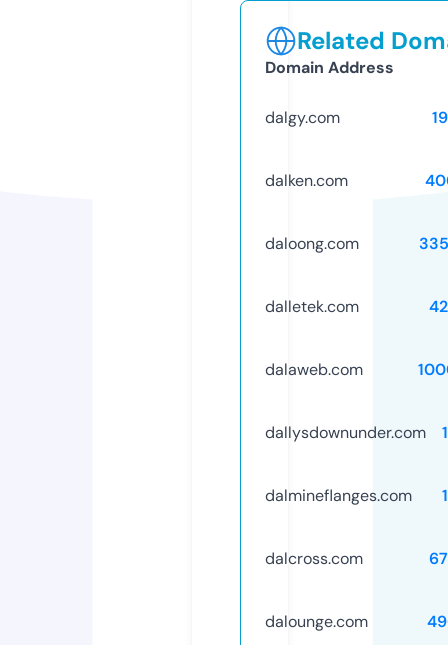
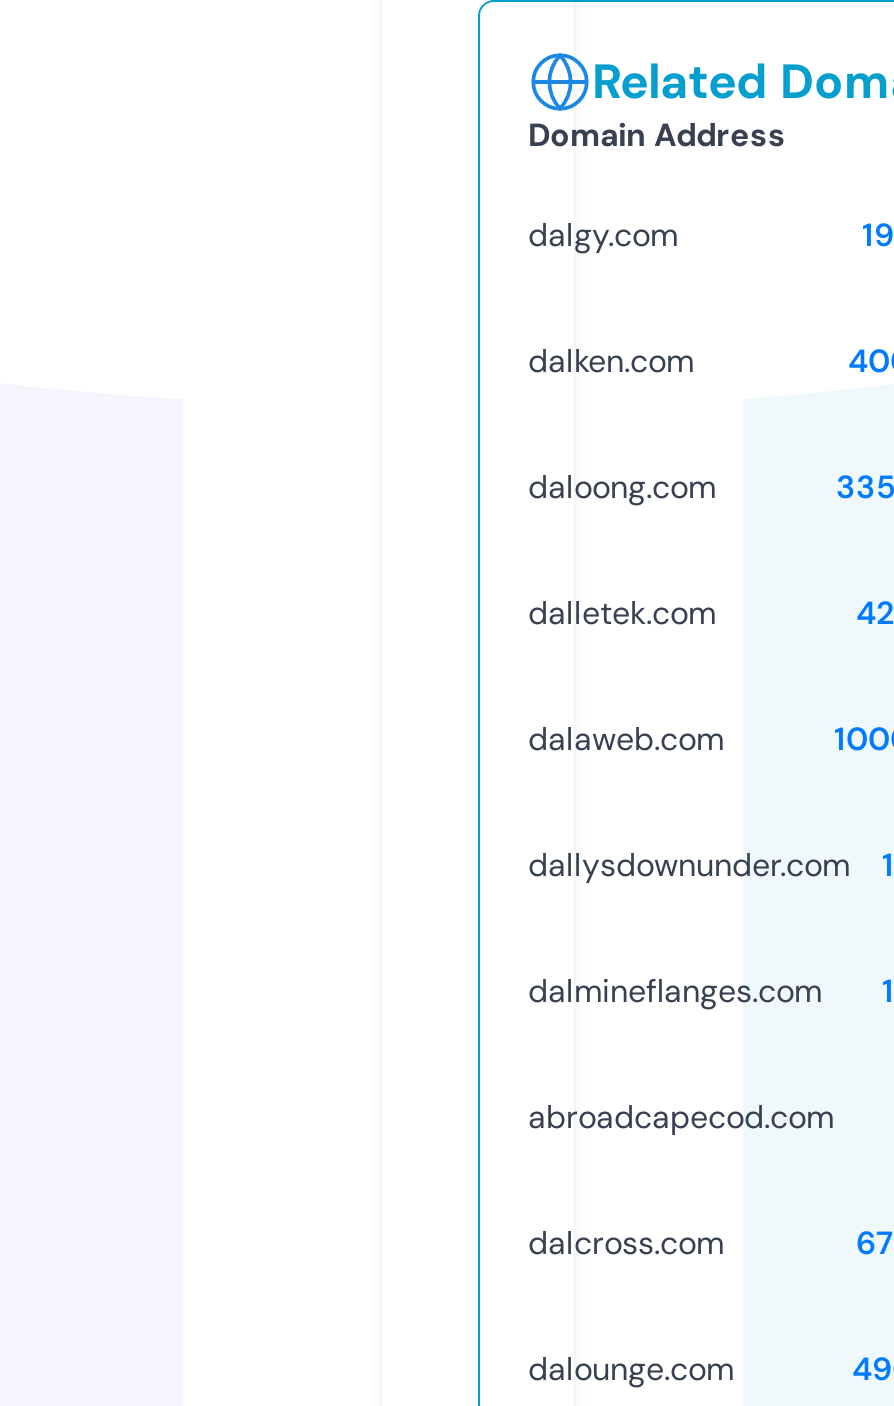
+ abroadcapecod.com
